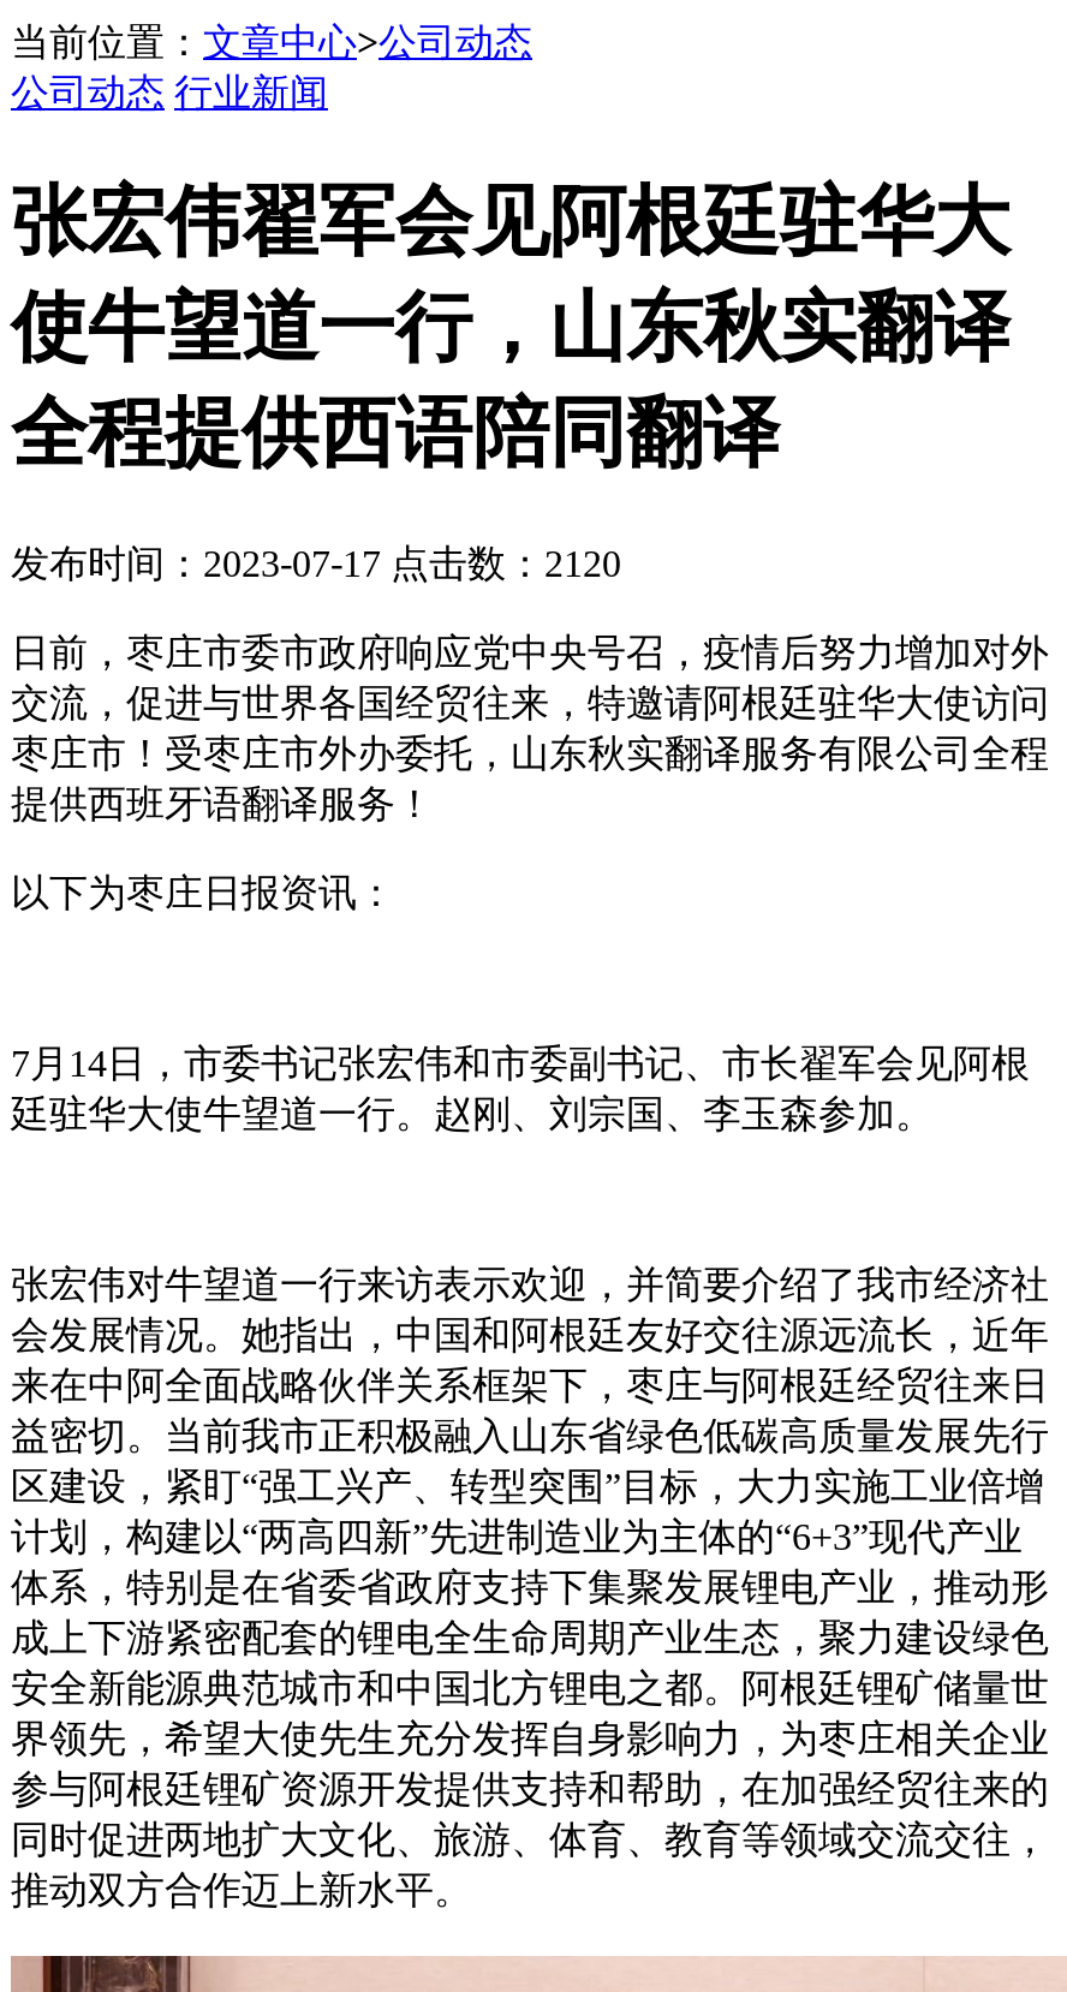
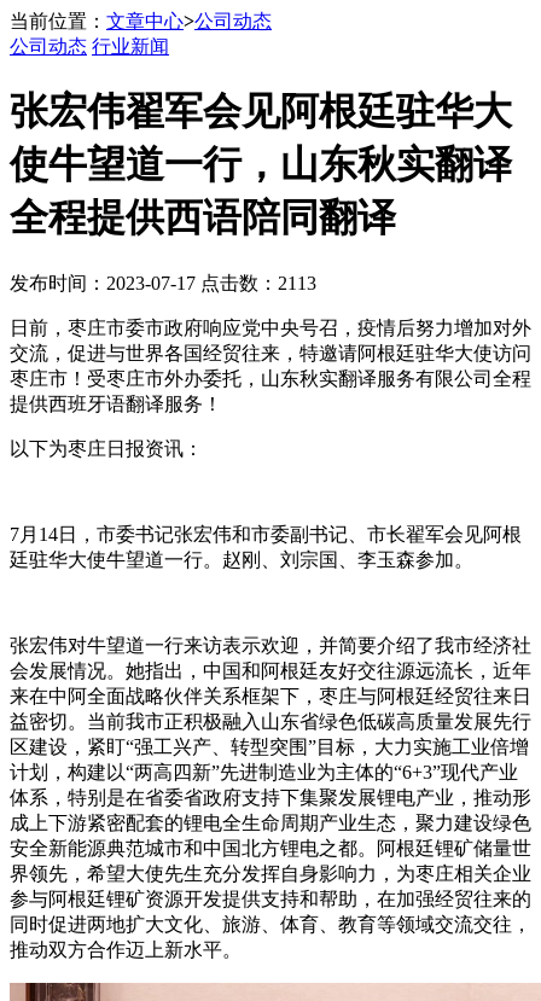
- 发布时间：2023-07-17 点击数：2120
+ 发布时间：2023-07-17 点击数：2113
